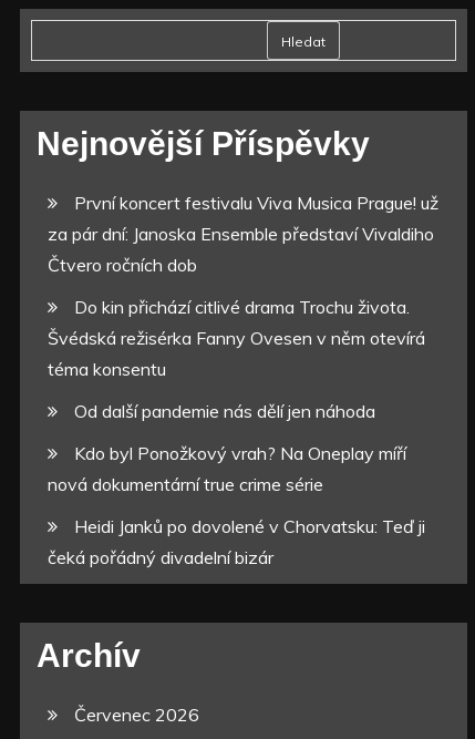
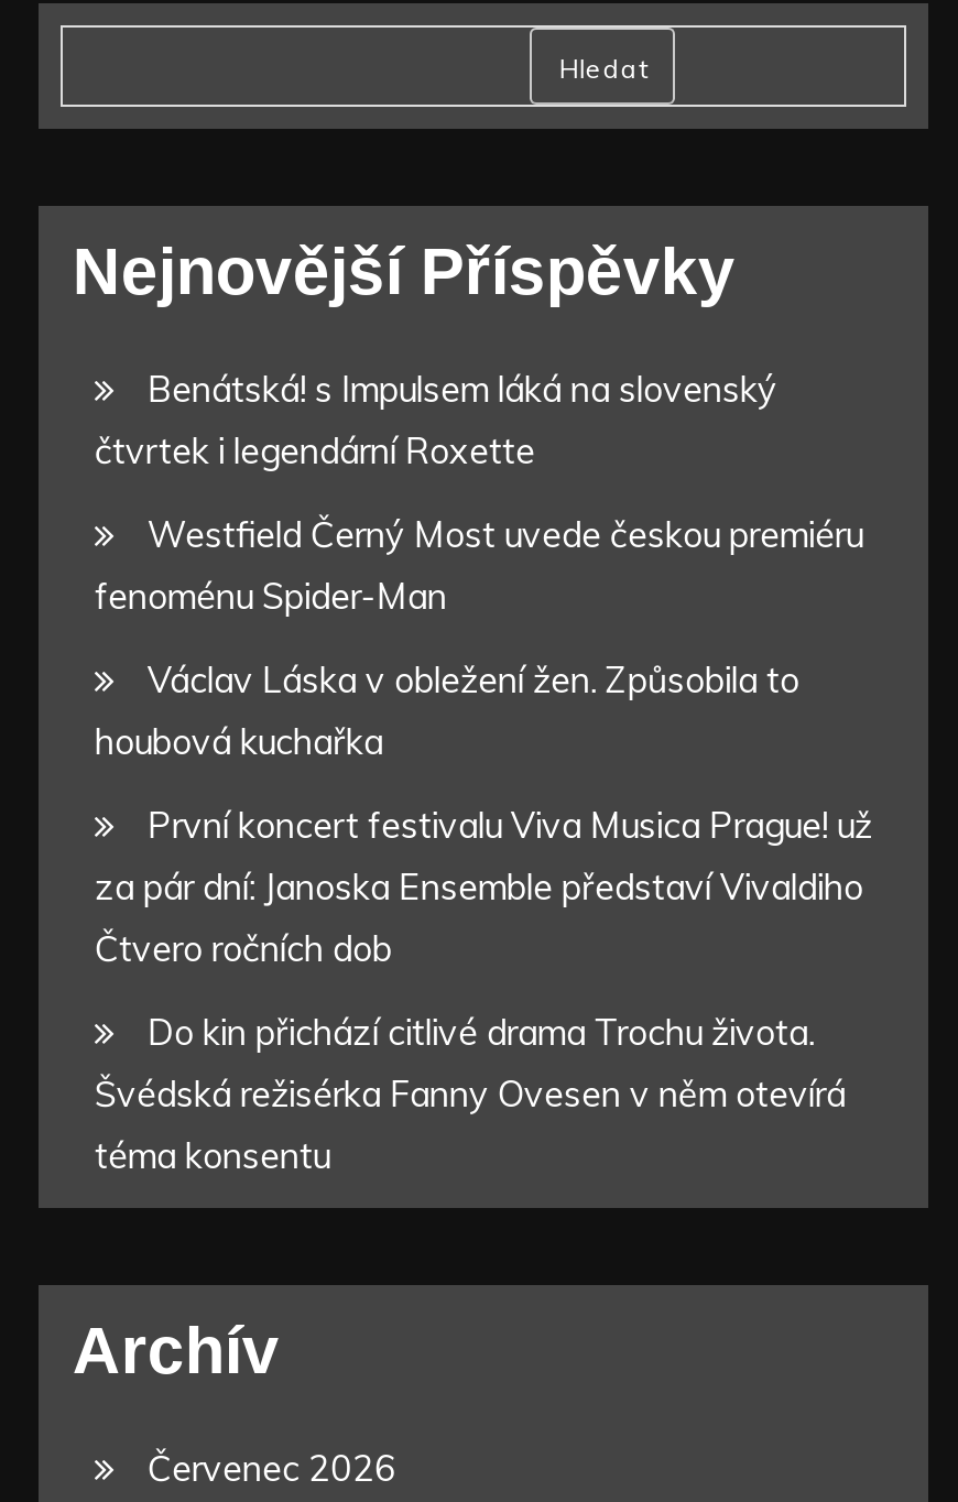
+ Benátská! s Impulsem láká na slovenský
+ čtvrtek i legendární Roxette
+ Westfield Černý Most uvede českou premiéru
+ fenoménu Spider-Man
+ Václav Láska v obležení žen. Způsobila to
+ houbová kuchařka

moved down: První koncert festivalu Viva Musica Prague! už | za pár dní: Janoska Ensemble představí Vivaldiho | Čtvero ročních dob | Do kin přichází citlivé drama Trochu života. | Švédská režisérka Fanny Ovesen v něm otevírá | téma konsentu

- Od další pandemie nás dělí jen náhoda
- Kdo byl Ponožkový vrah? Na Oneplay míří
- nová dokumentární true crime série
- Heidi Janků po dovolené v Chorvatsku: Teď ji
- čeká pořádný divadelní bizár
